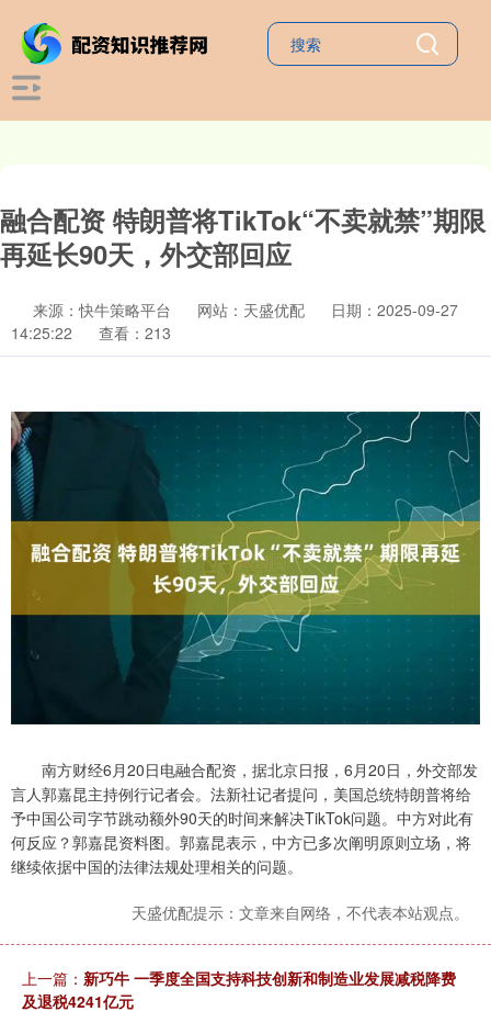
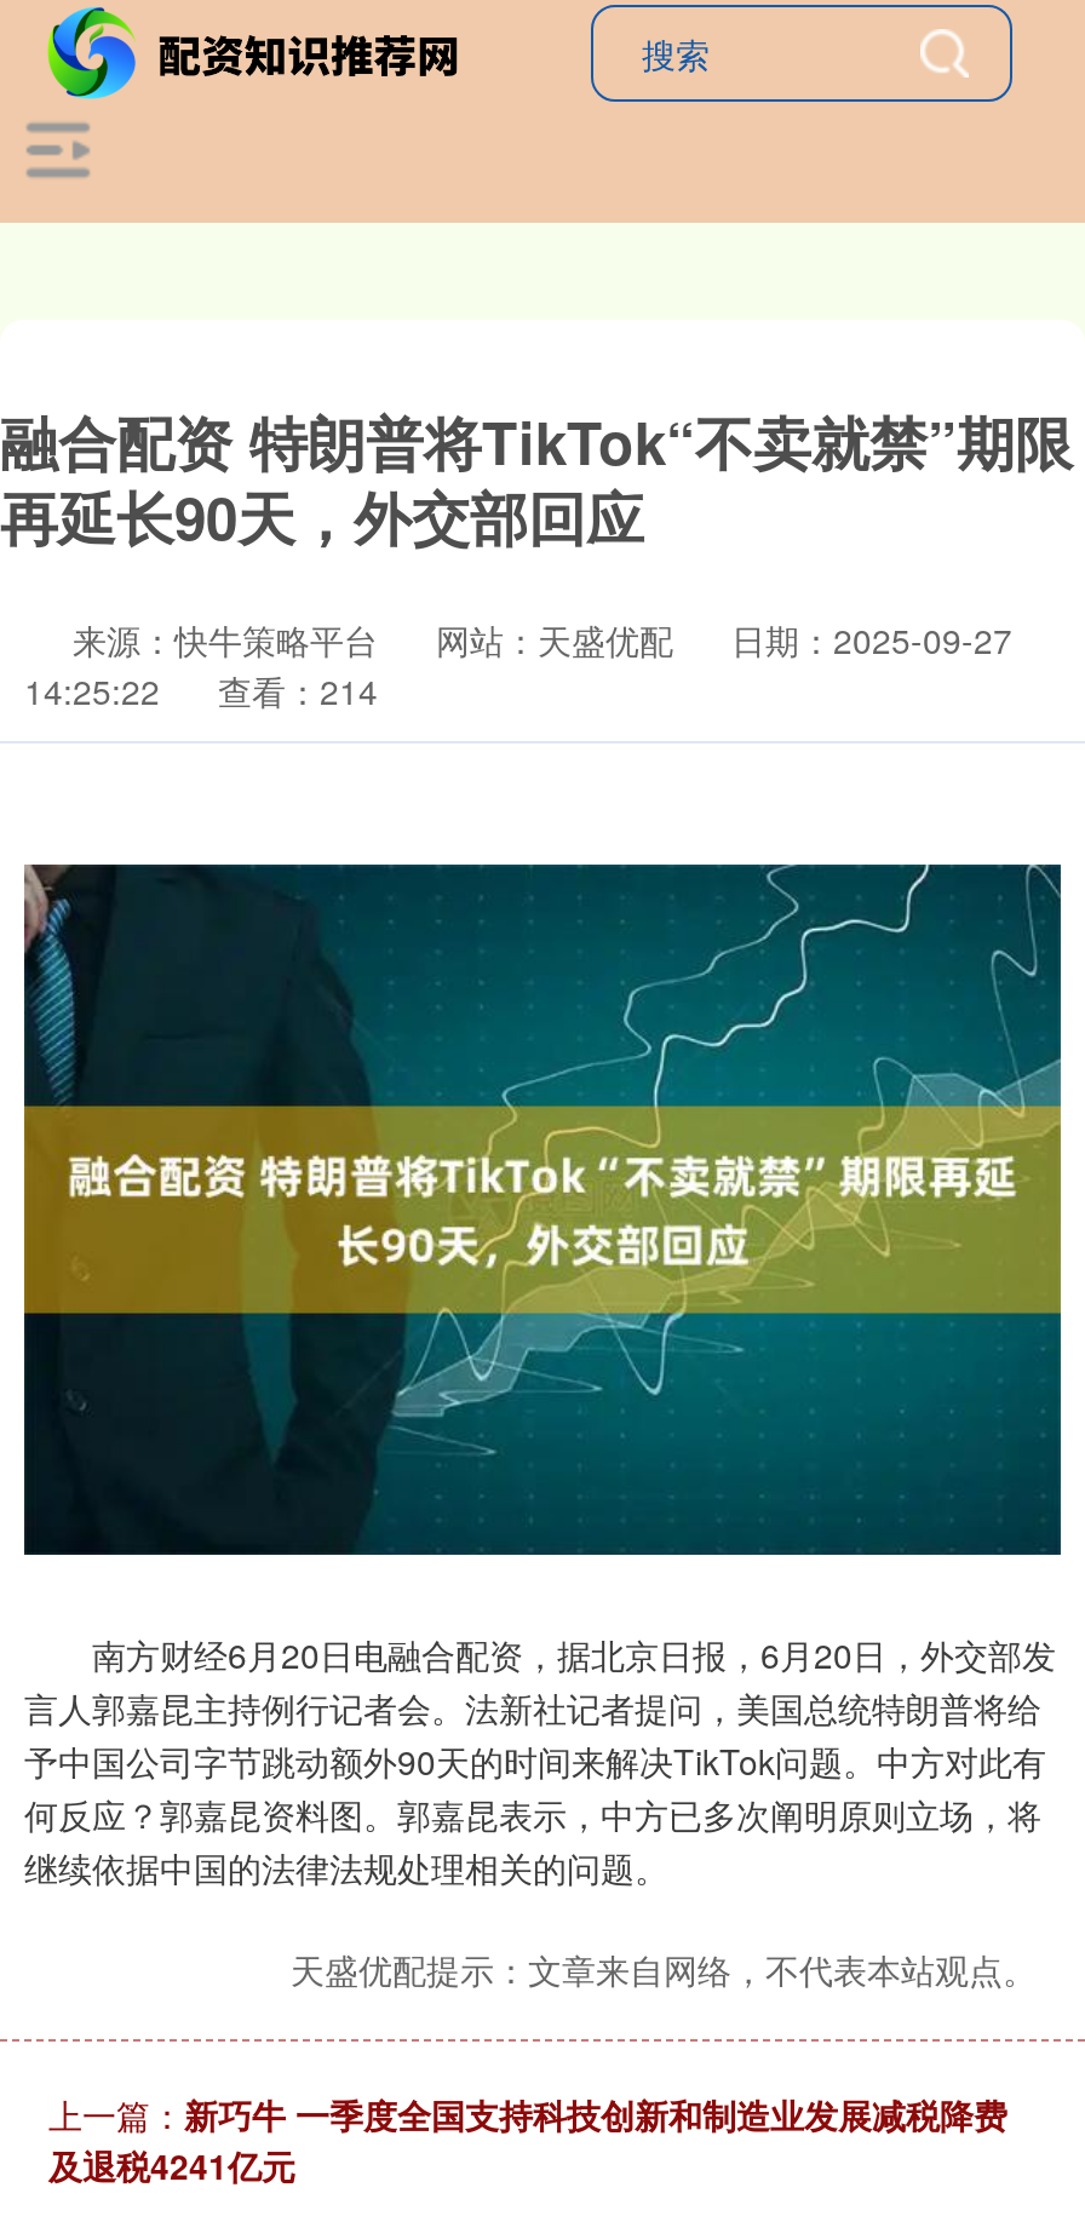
- 14:25:22 查看：213
+ 14:25:22 查看：214
